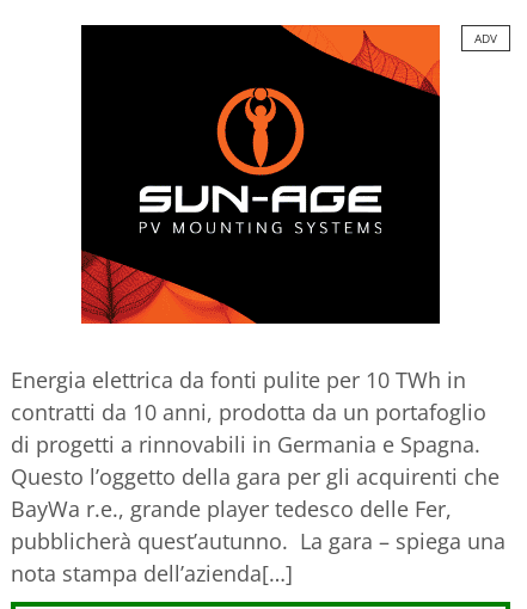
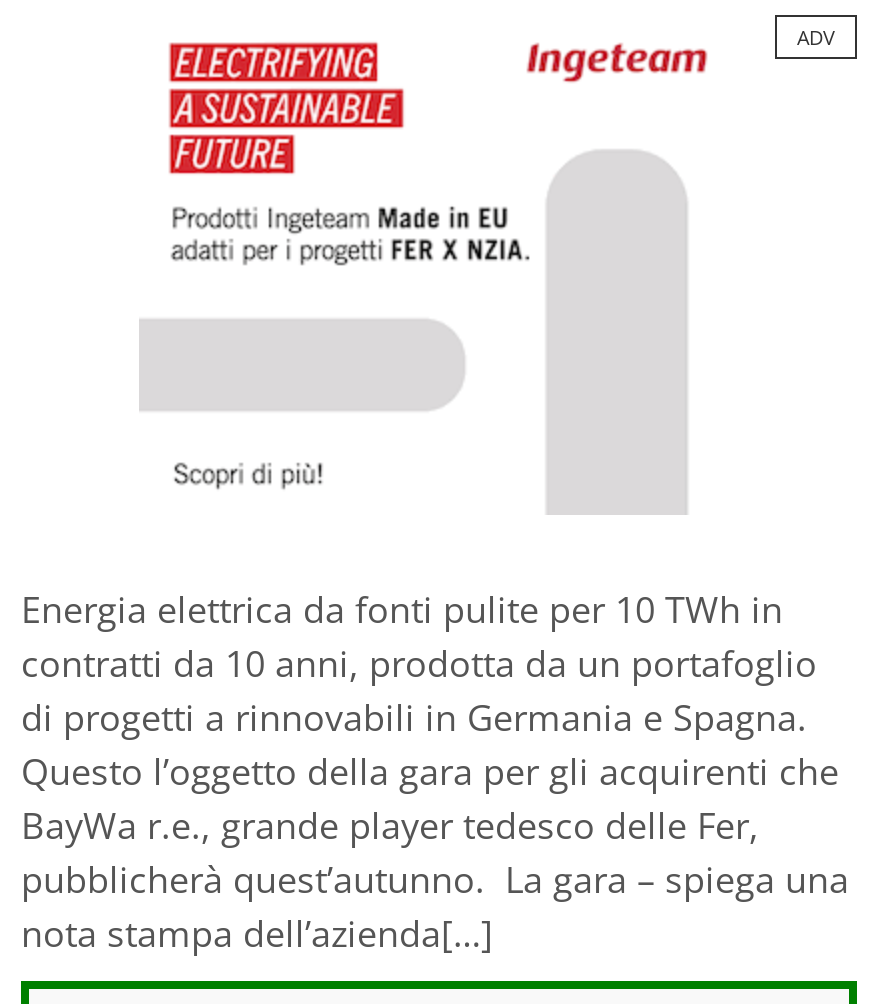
- [image]
+ [image]
